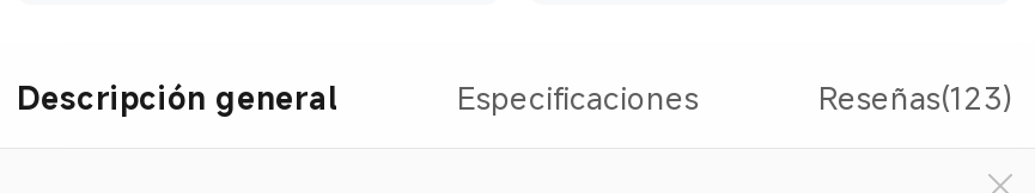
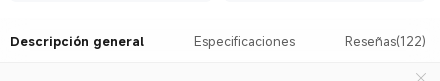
- Reseñas(123)
+ Reseñas(122)
